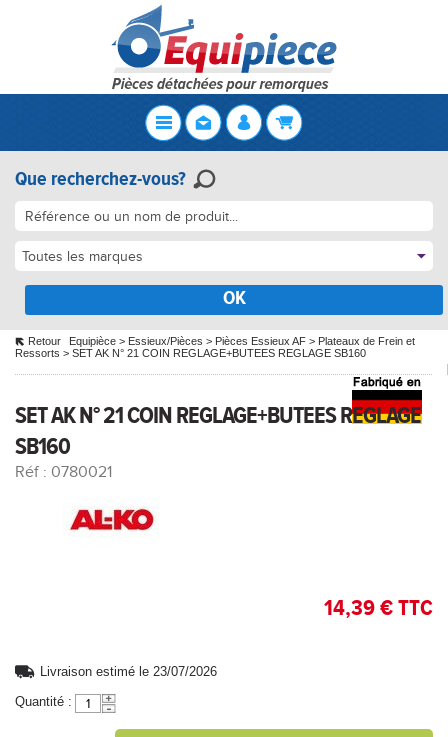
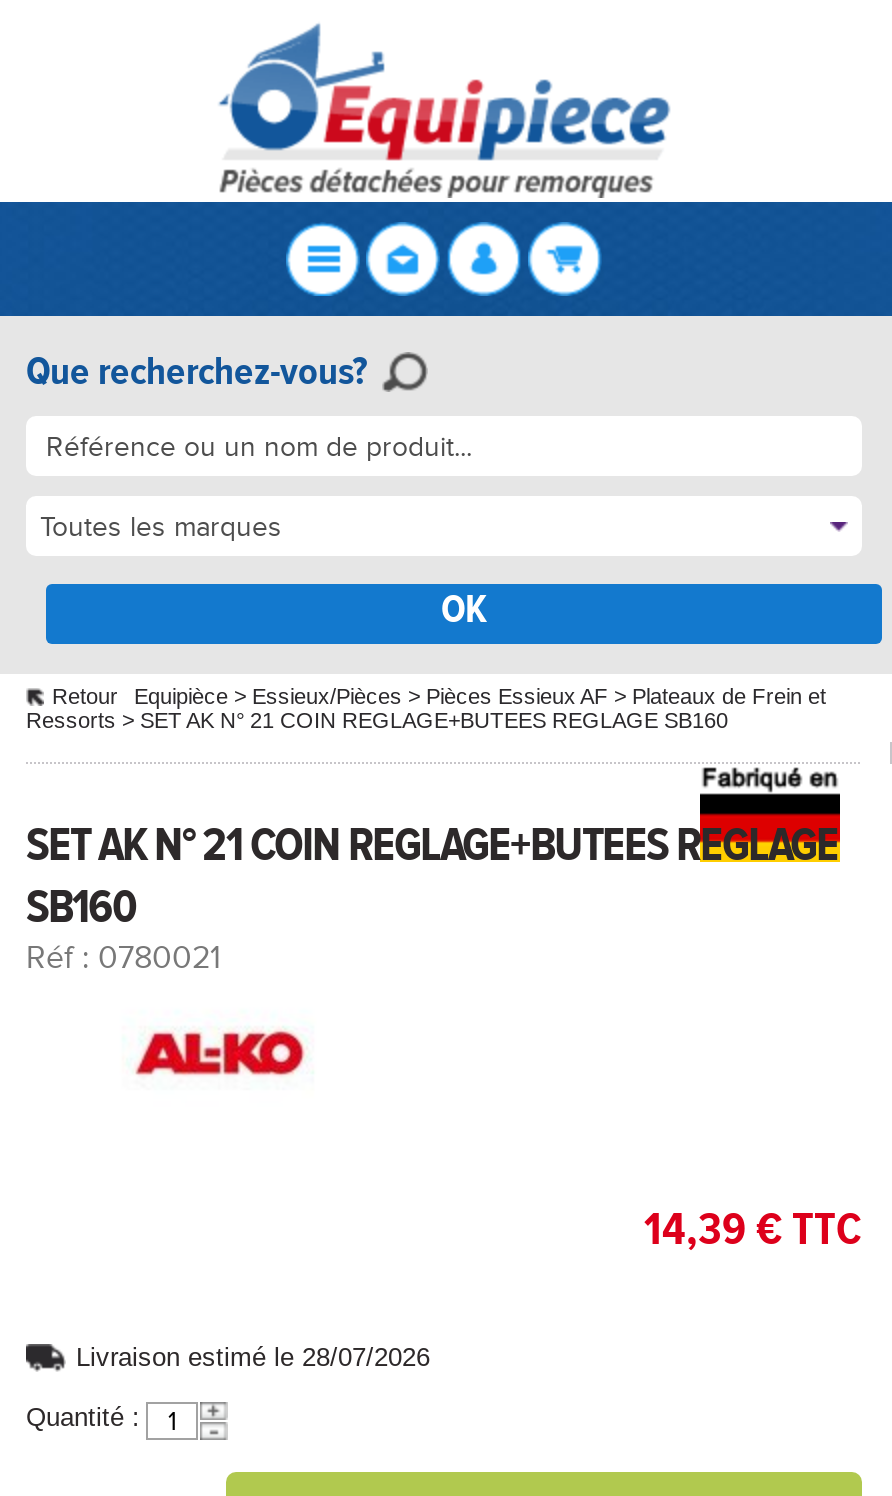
- Livraison estimé le 23/07/2026
+ Livraison estimé le 28/07/2026
